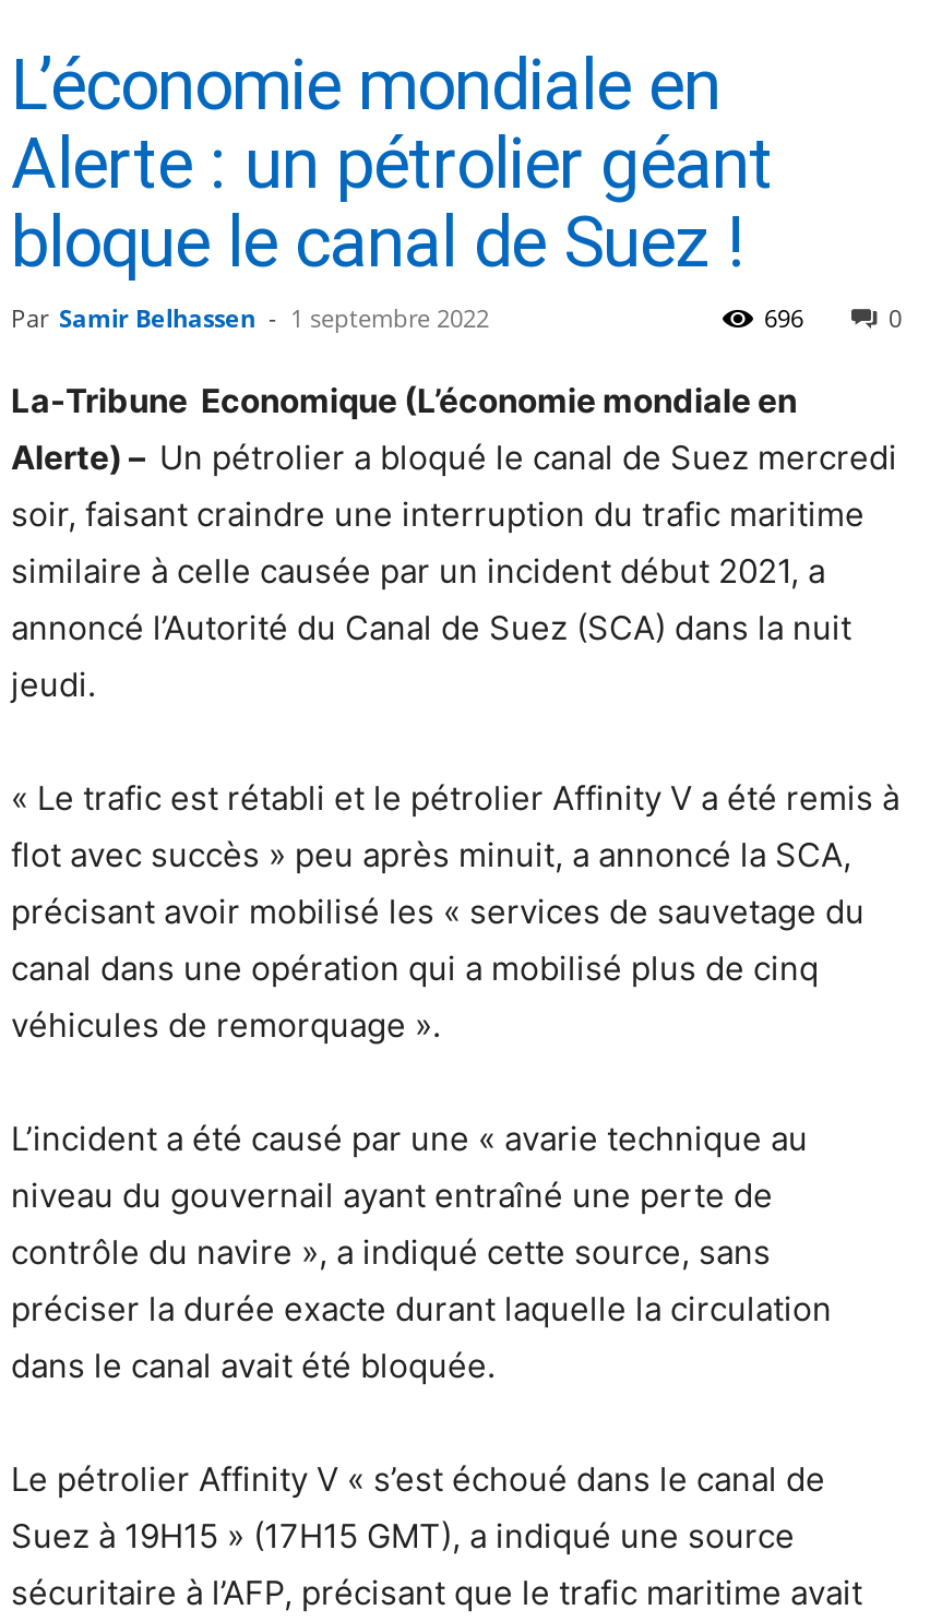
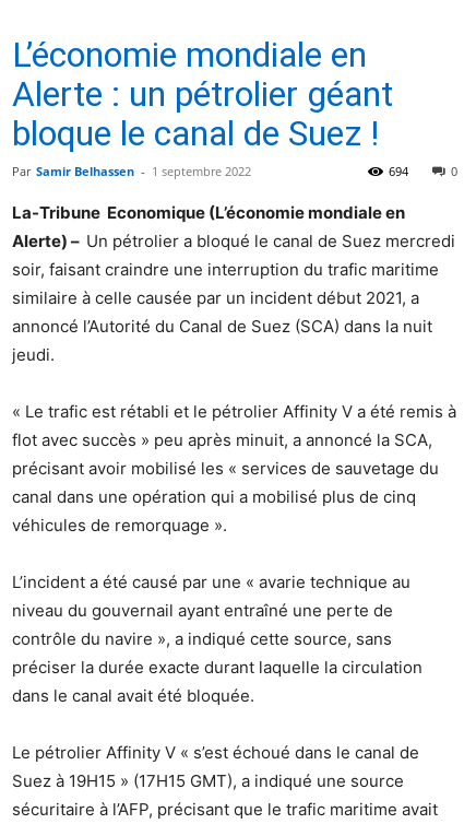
- 696
+ 694
